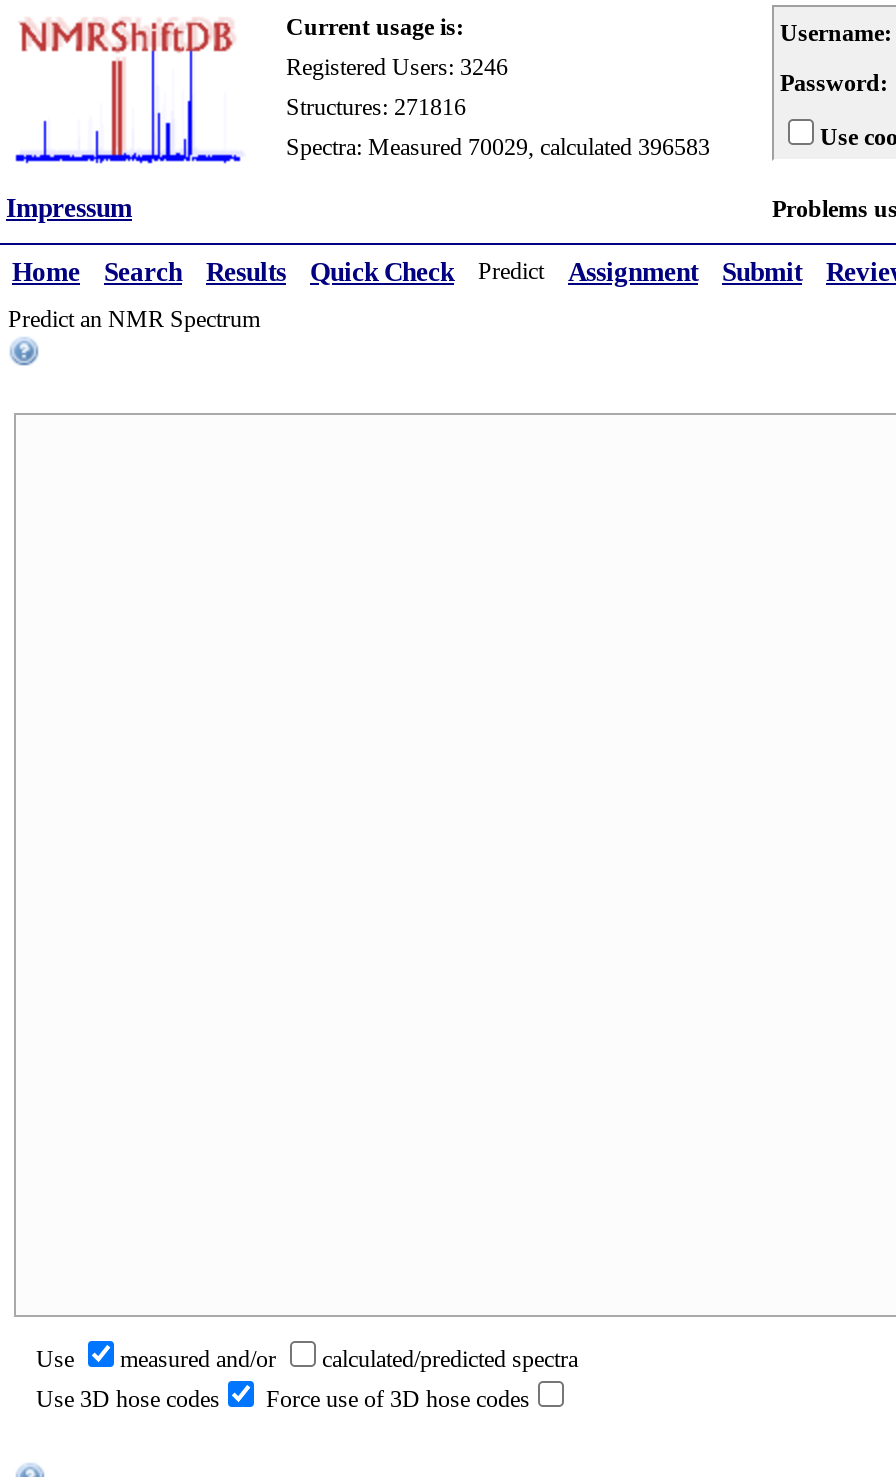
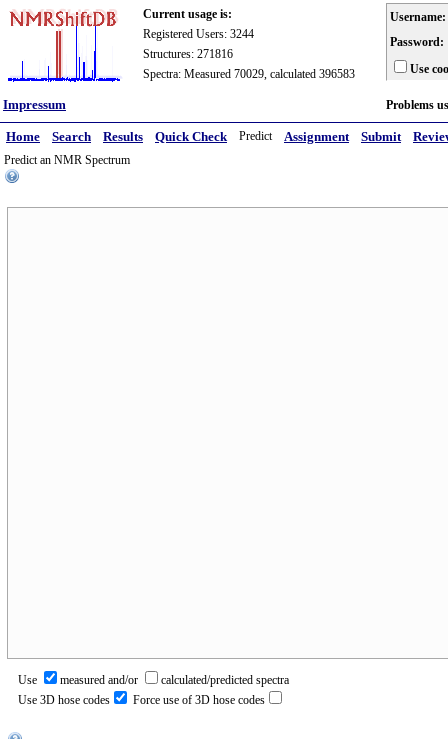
- Registered Users: 3246
+ Registered Users: 3244
